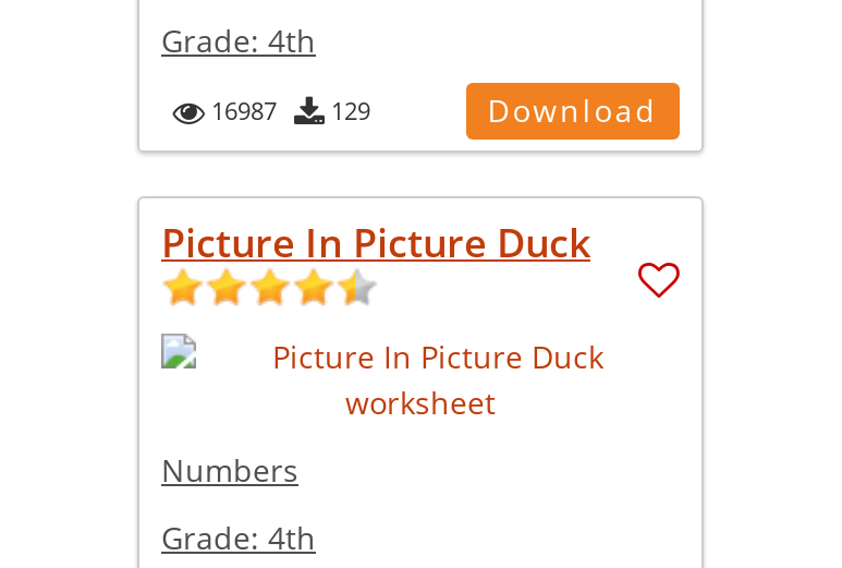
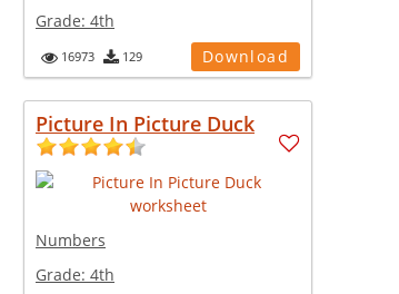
- 16987 129
+ 16973 129
